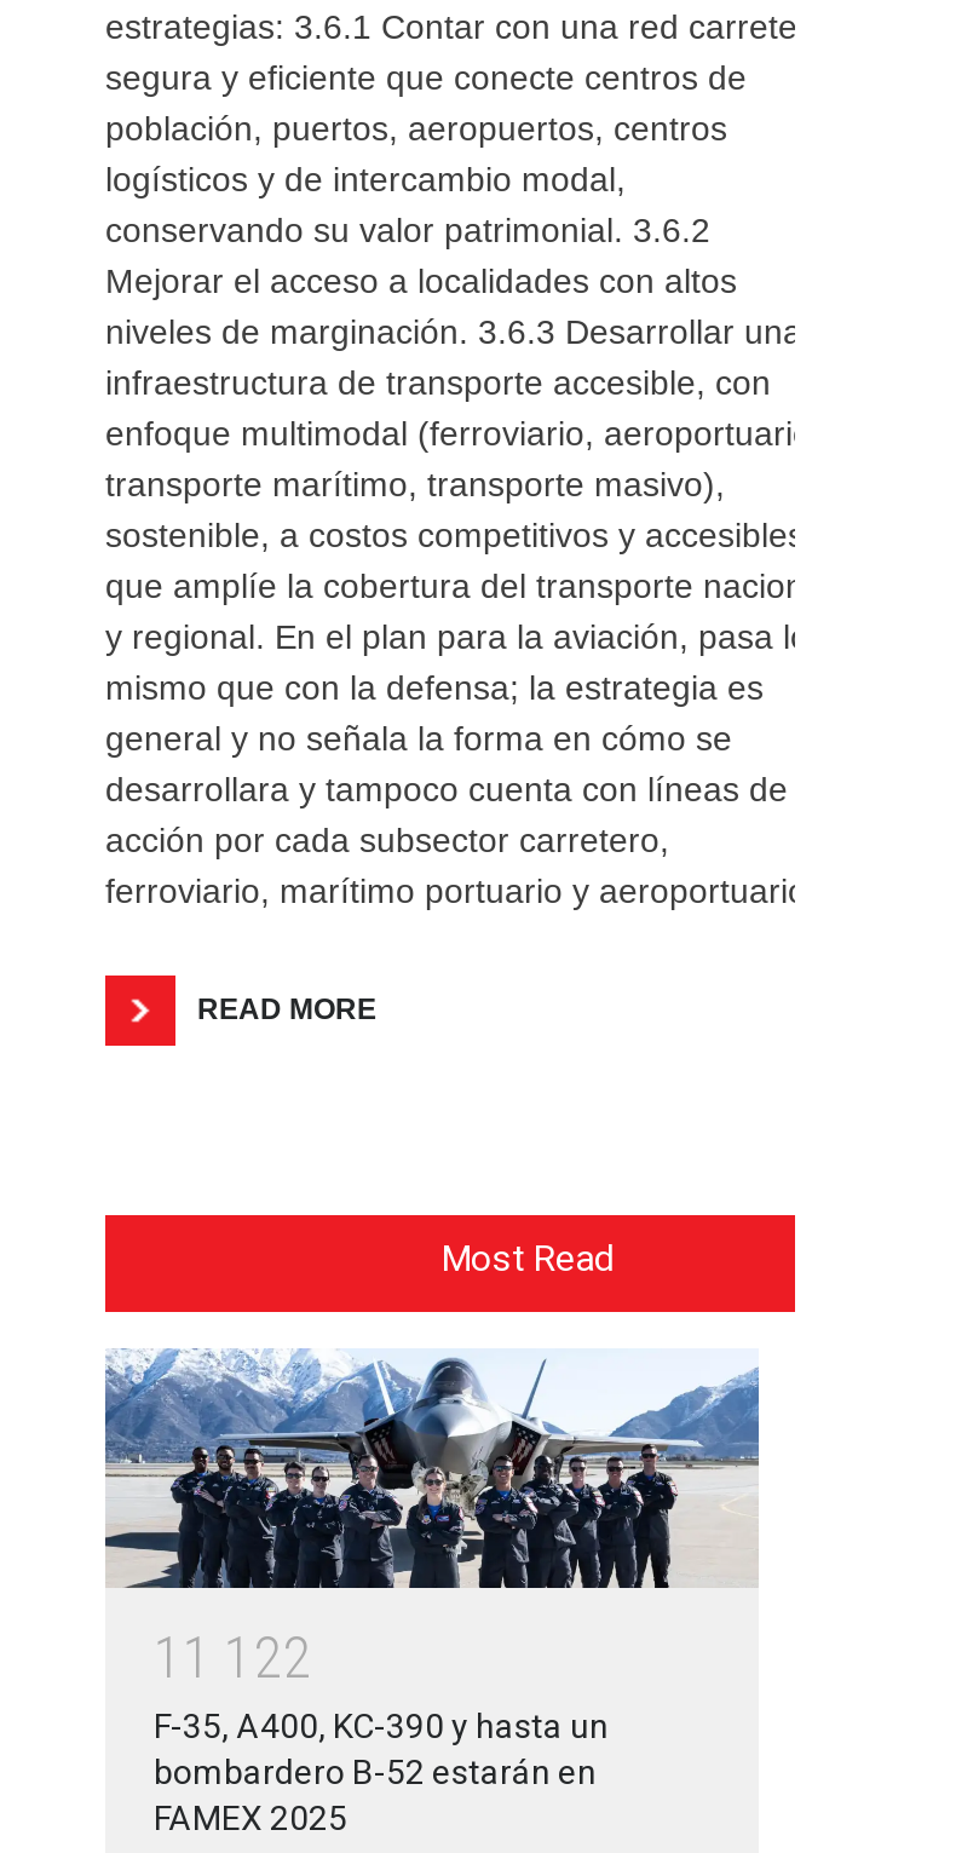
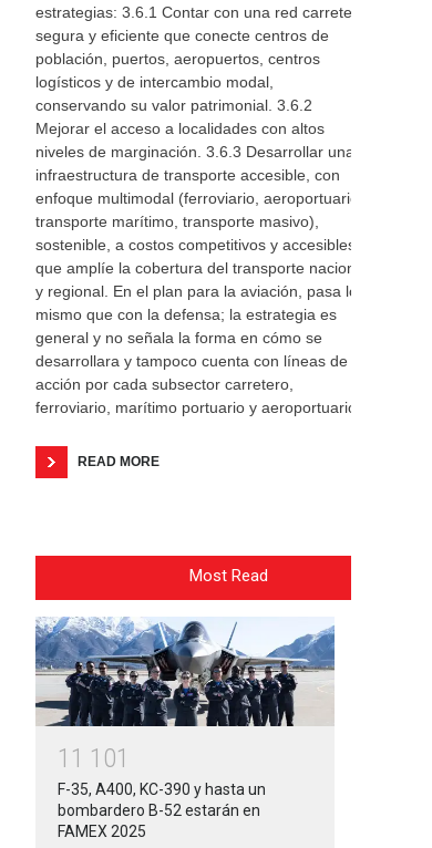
- 1 1 1 22
+ 1 1 1 01
